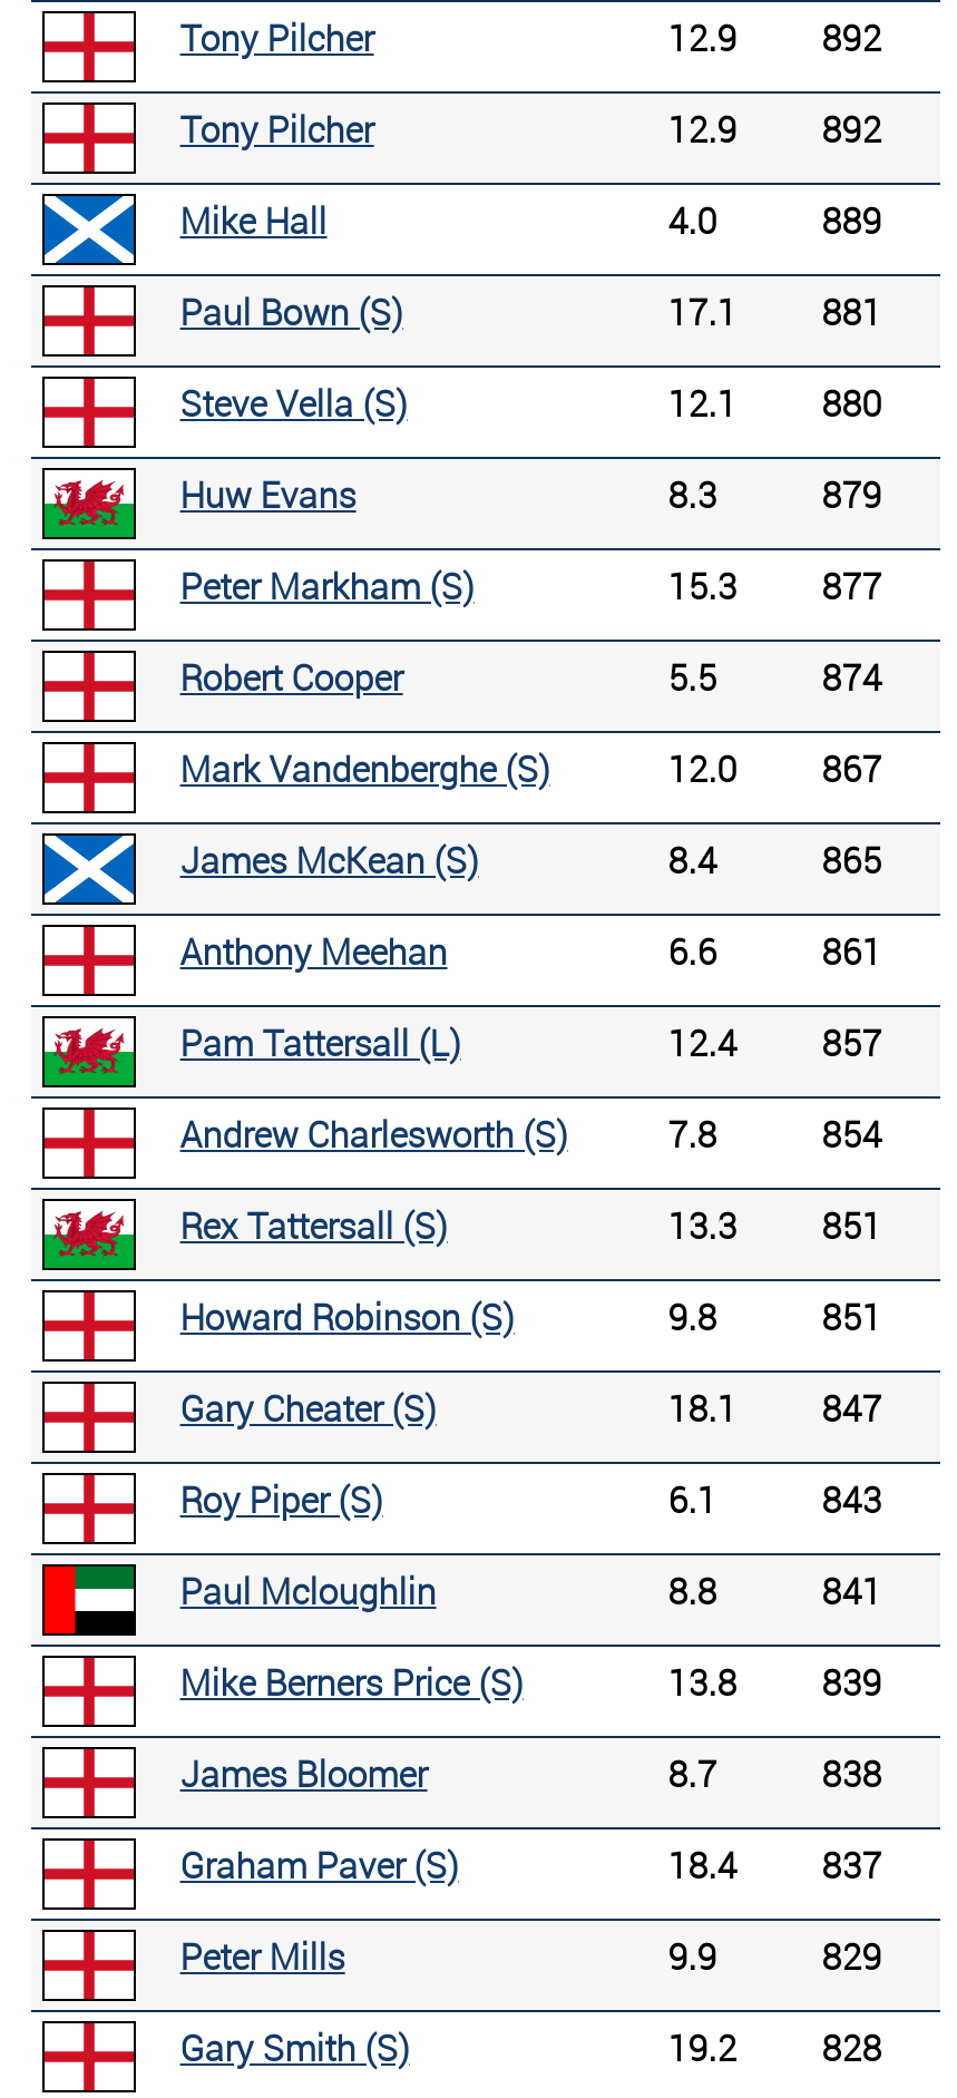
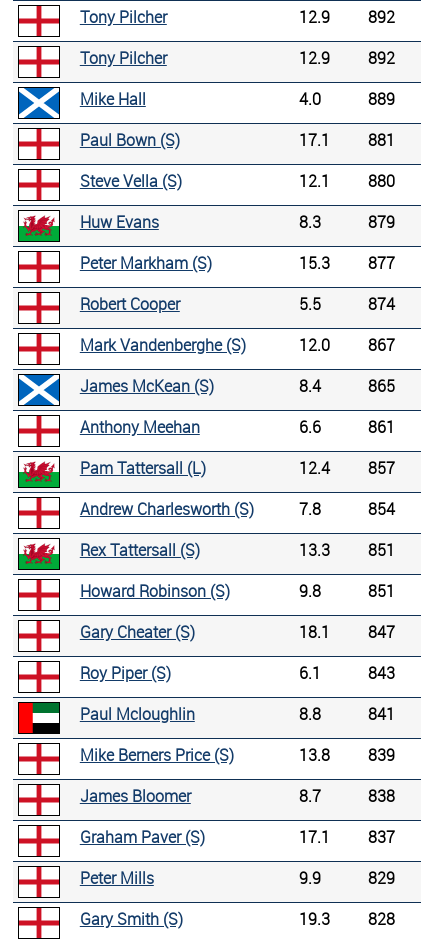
- 18.4 837
+ 17.1 837

- 19.2 828
+ 19.3 828
